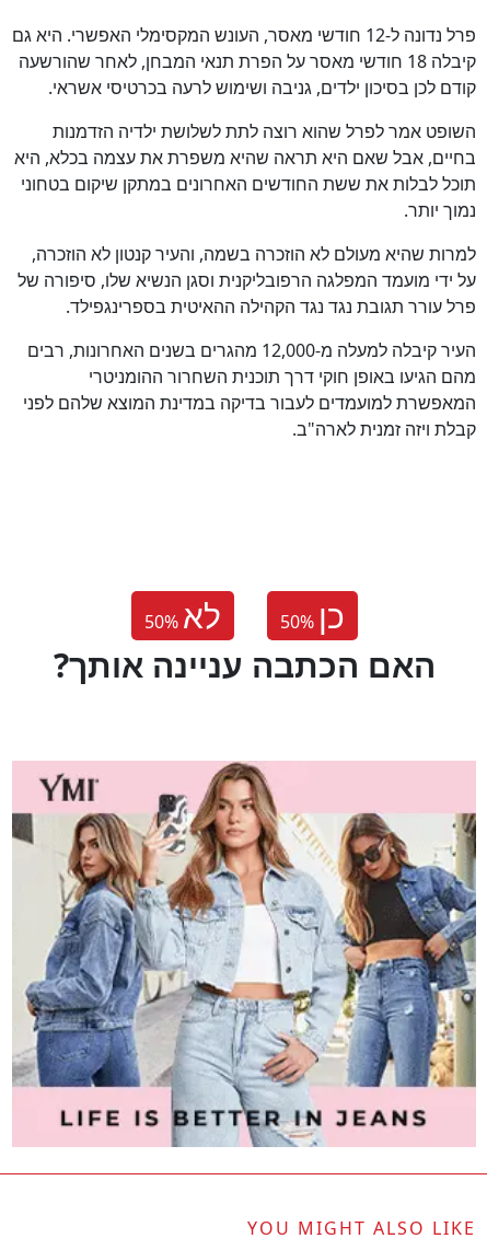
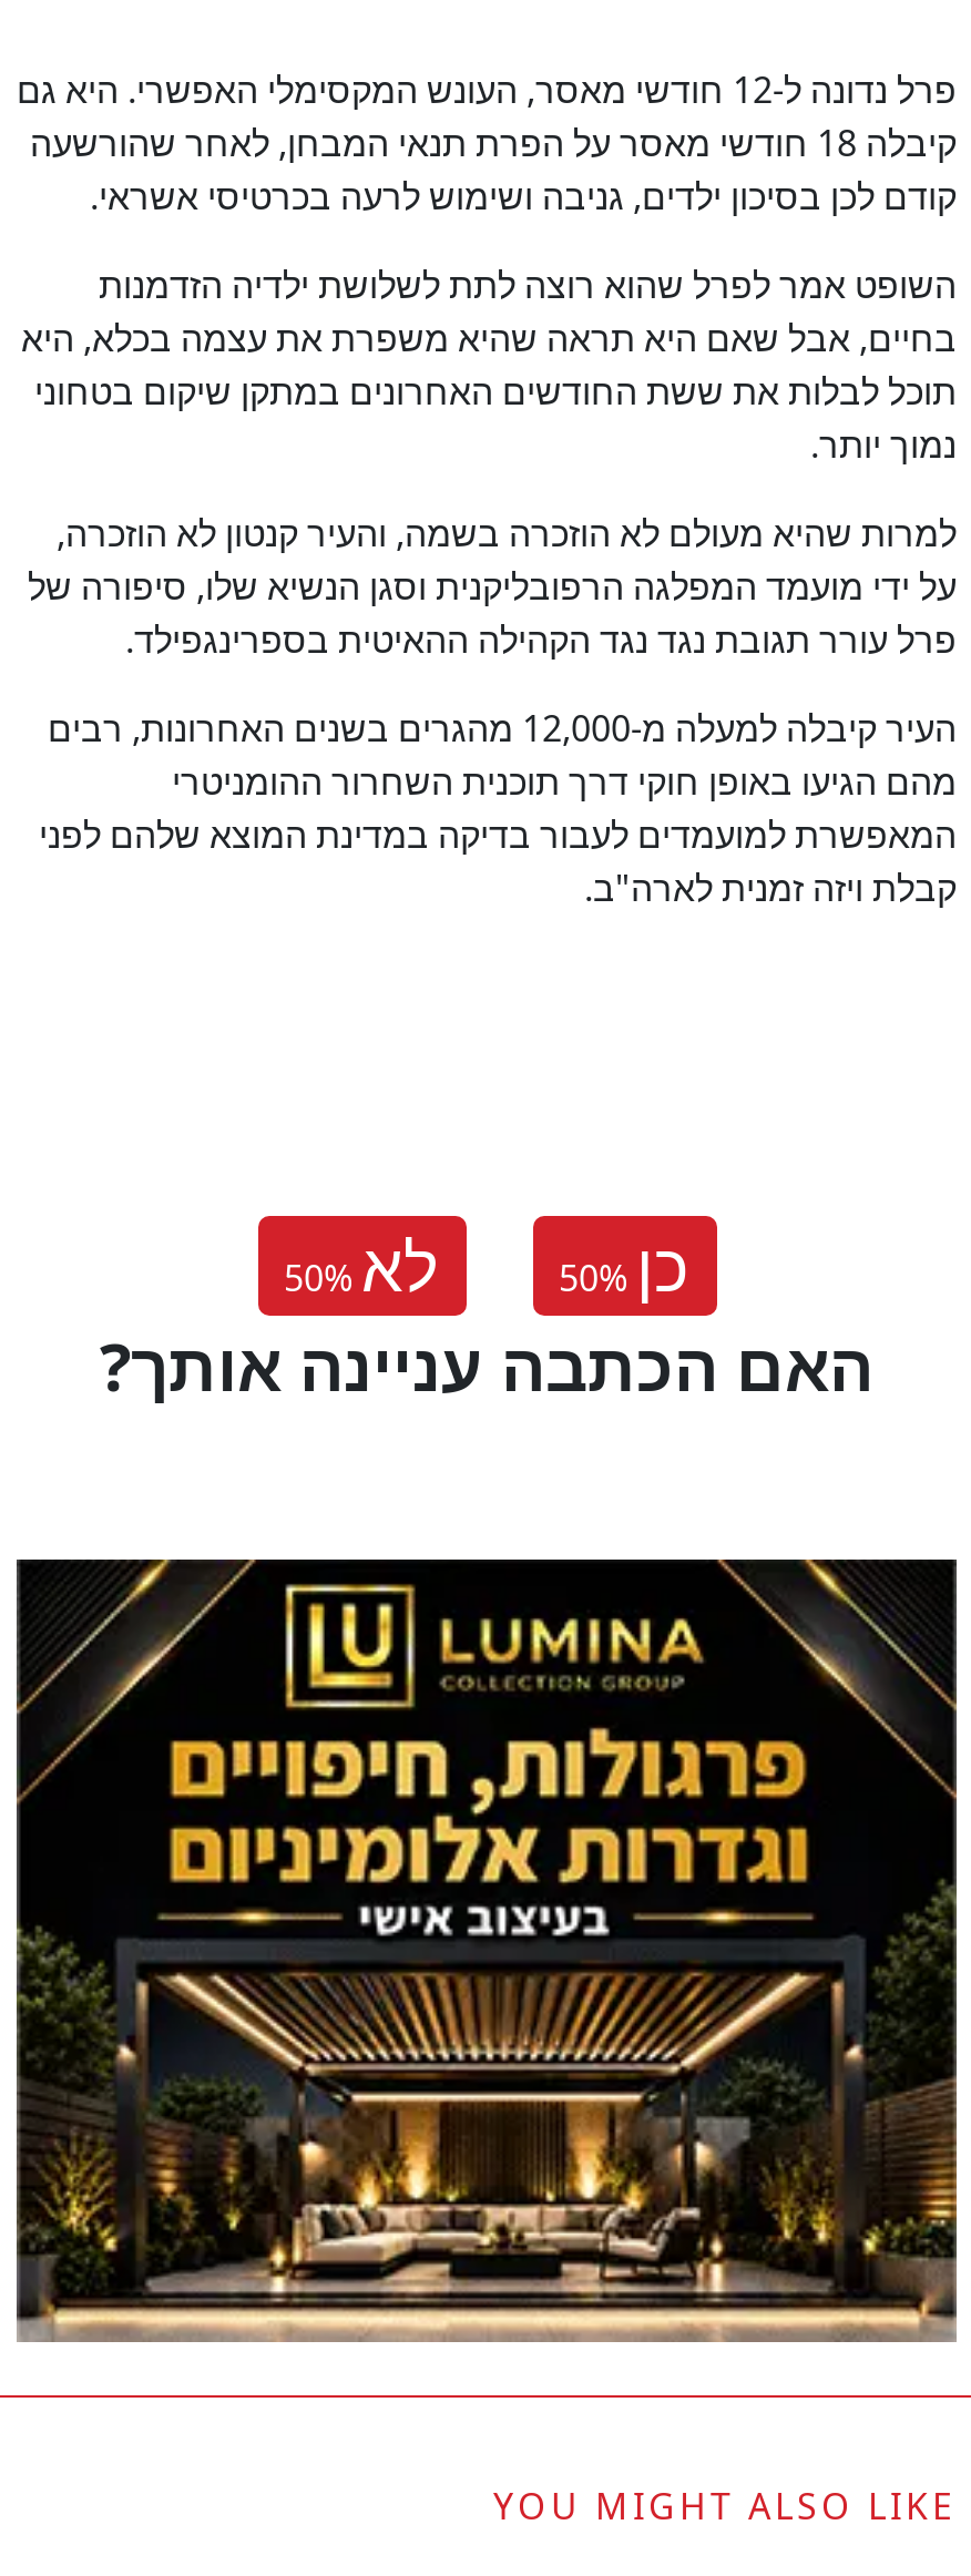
- [image]
+ [image]
